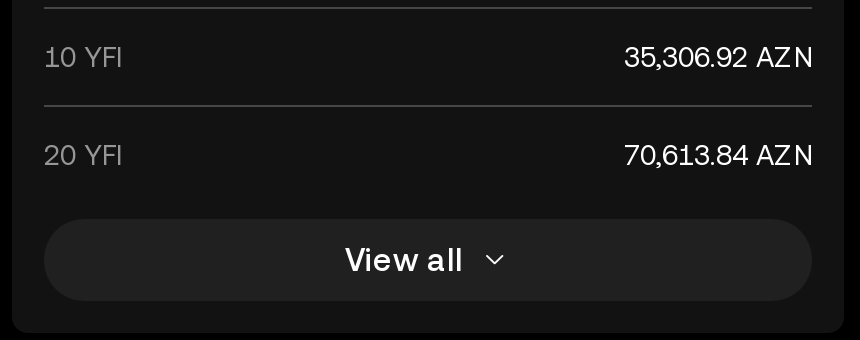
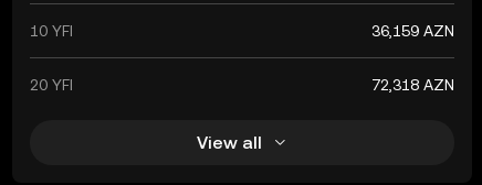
- 35,306.92 AZN
+ 36,159 AZN

- 70,613.84 AZN
+ 72,318 AZN
